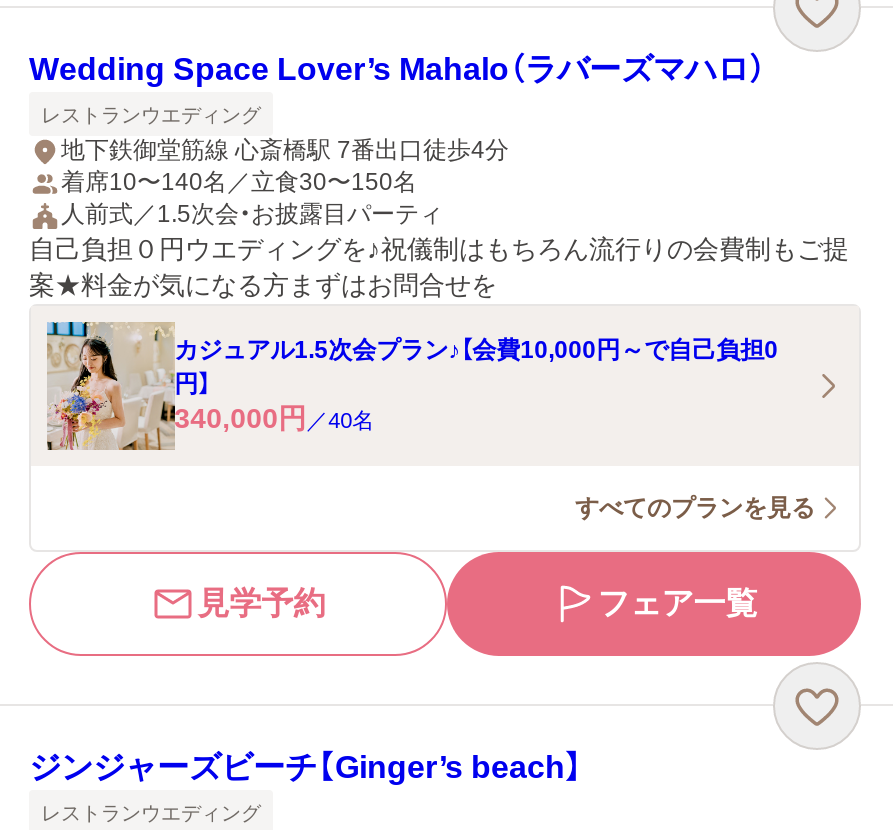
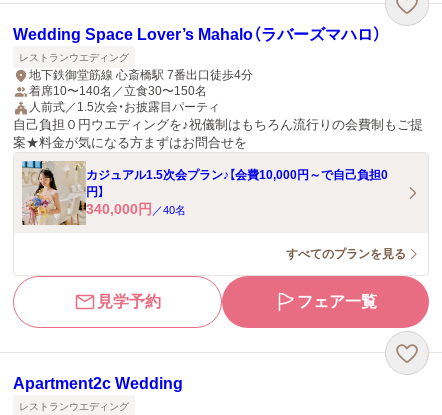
- ジンジャーズビーチ【Ginger’s beach】
+ Apartment2c Wedding
